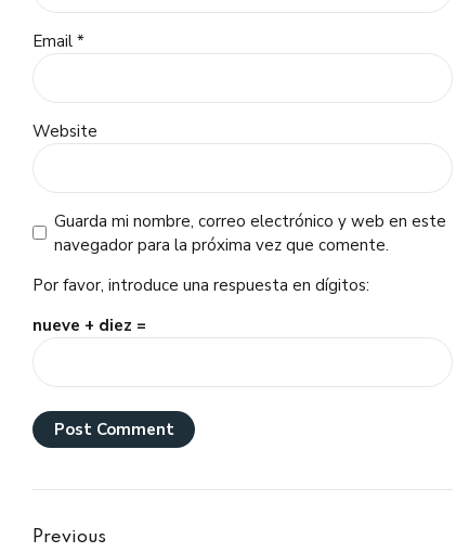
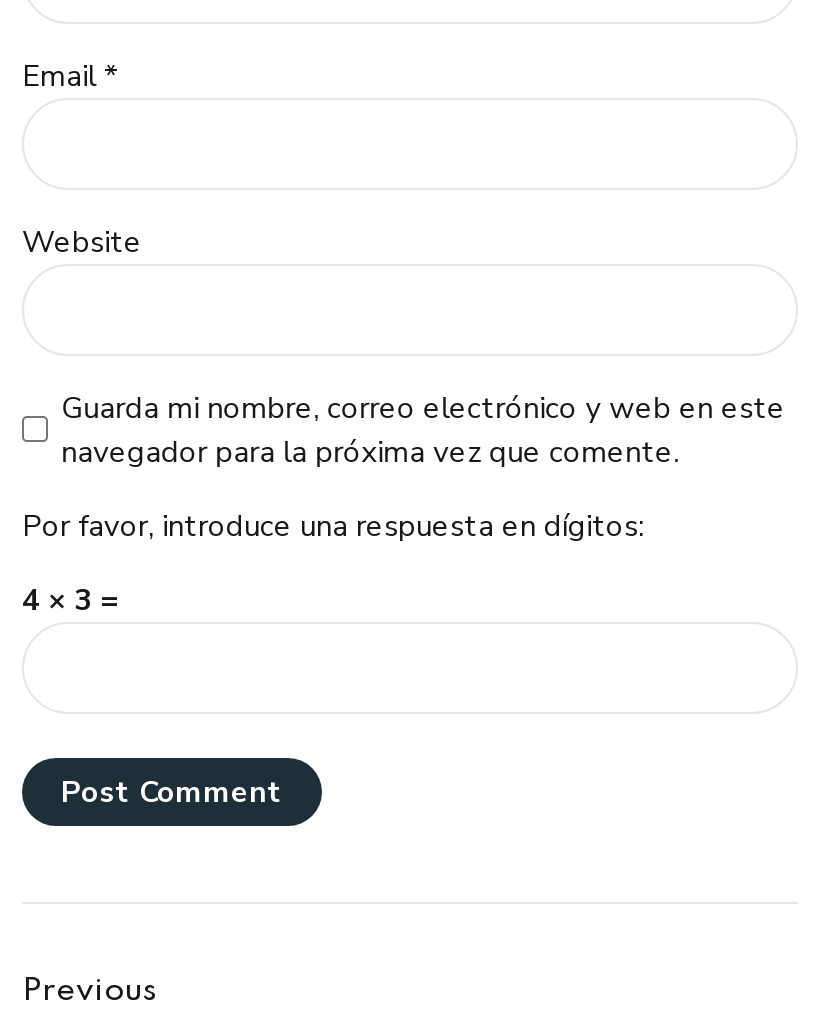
- nueve + diez =
+ 4 × 3 =
